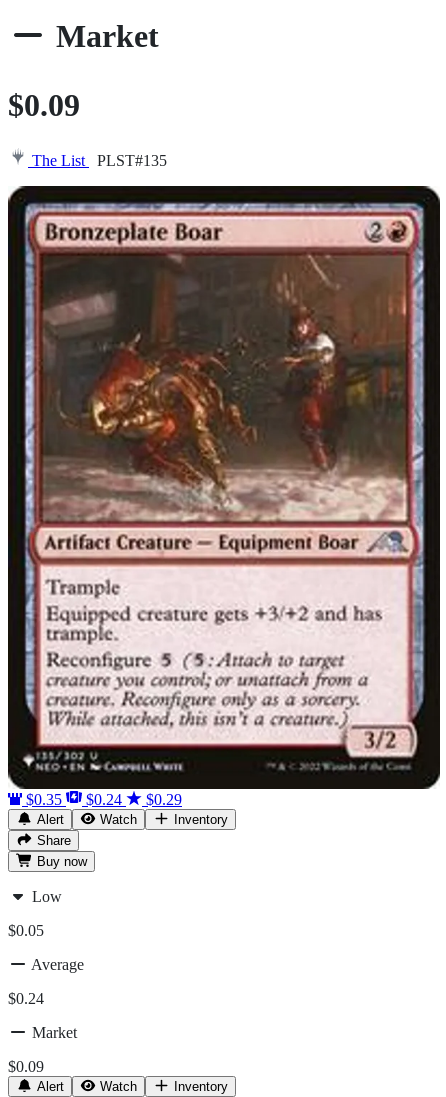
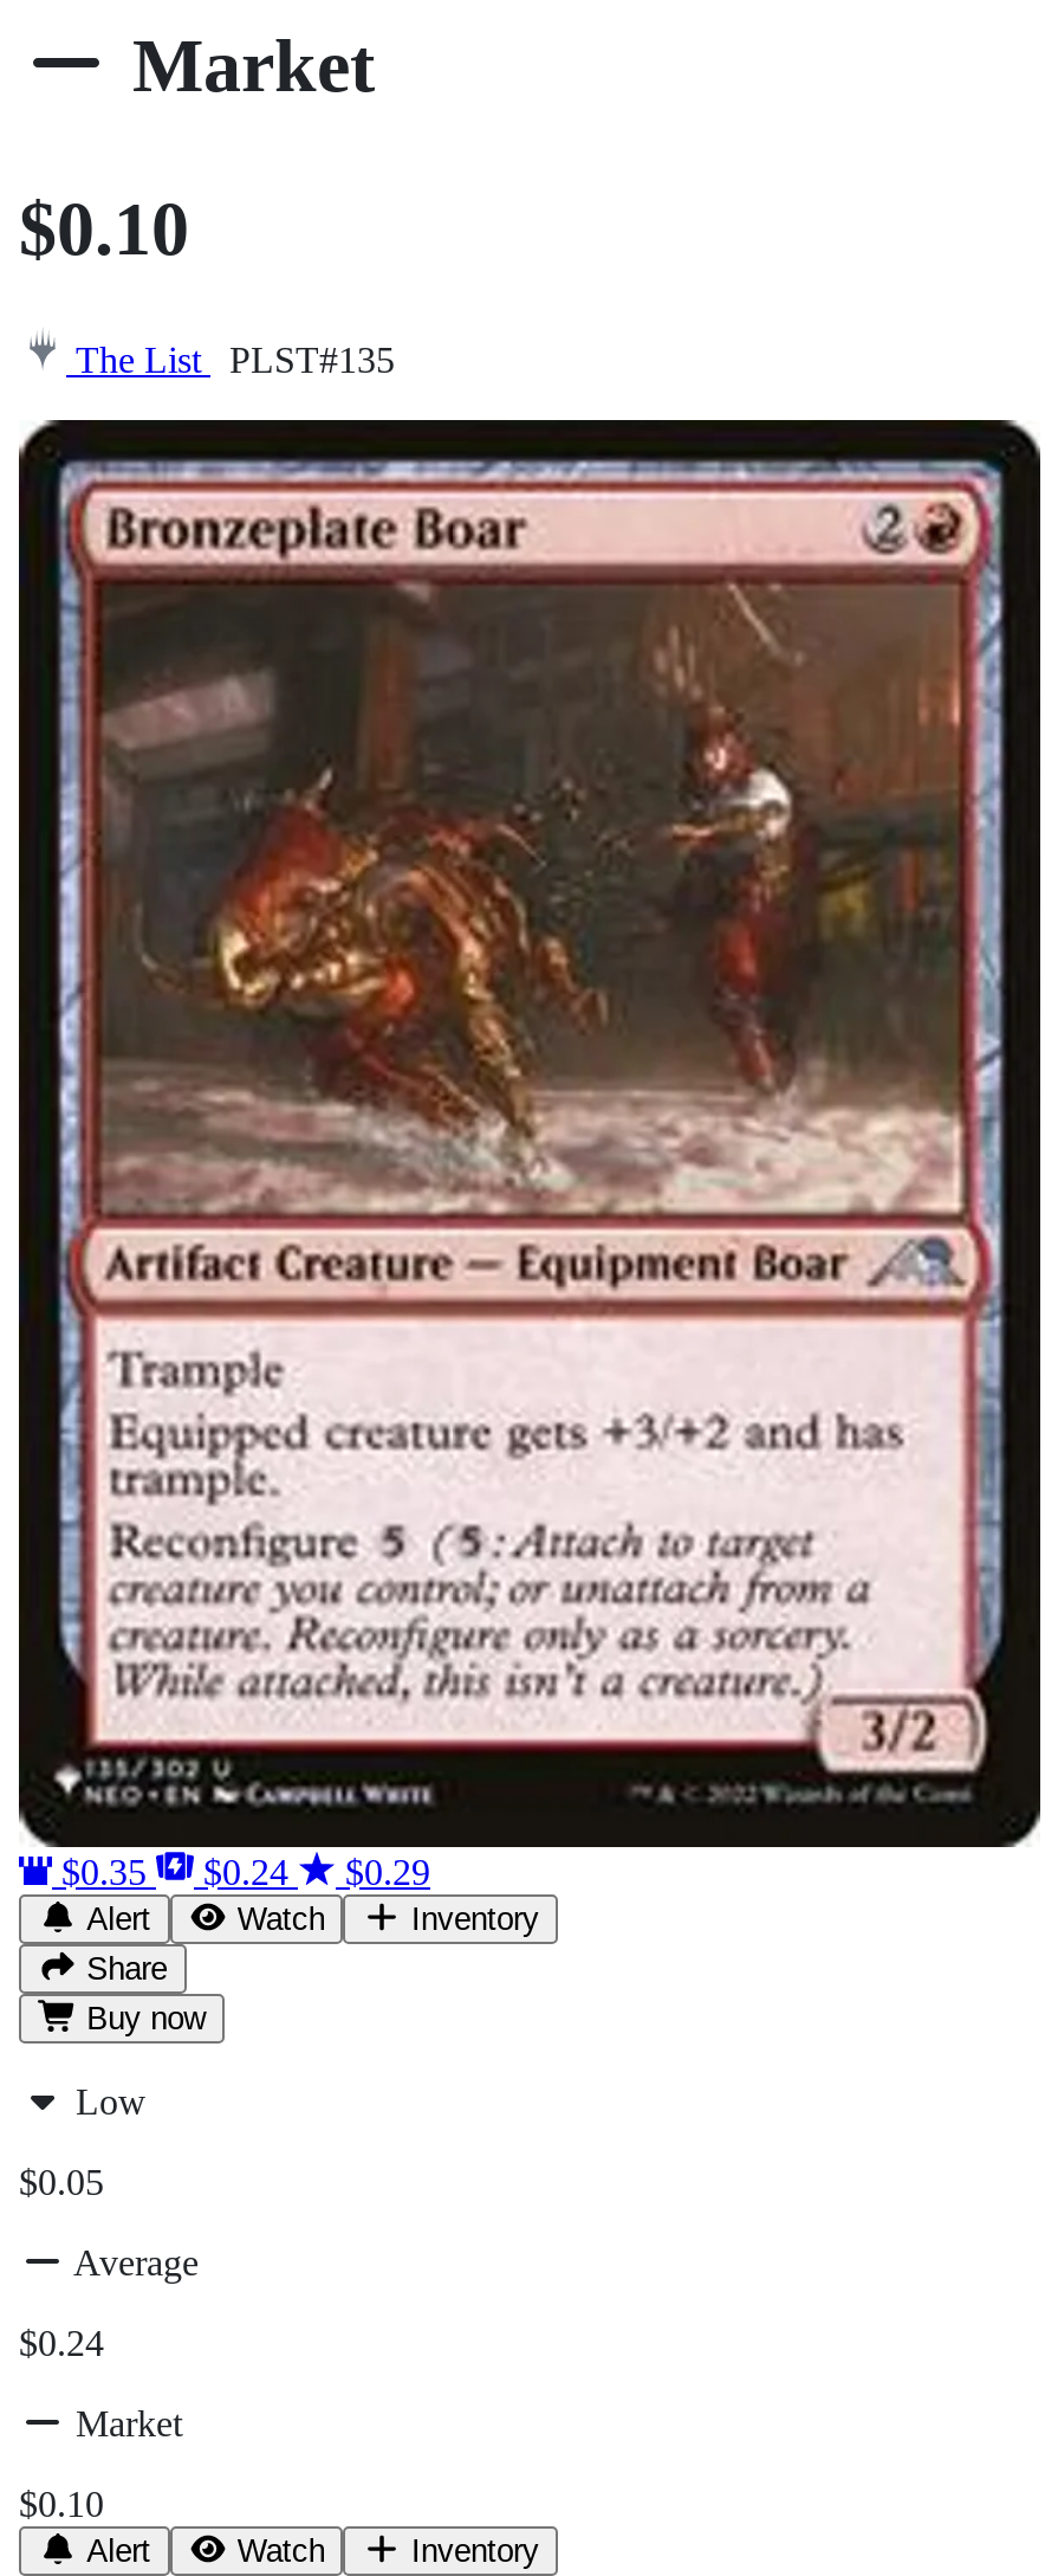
- $0.09
+ $0.10

- $0.09
+ $0.10
